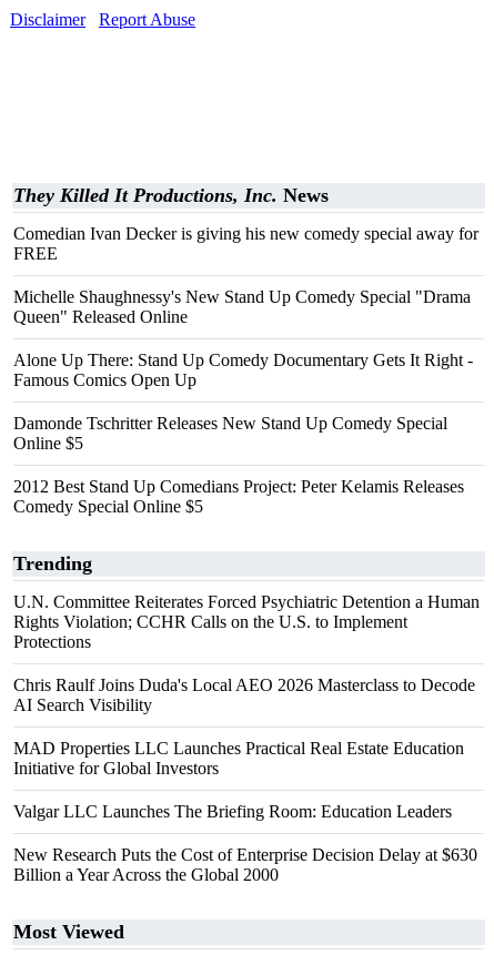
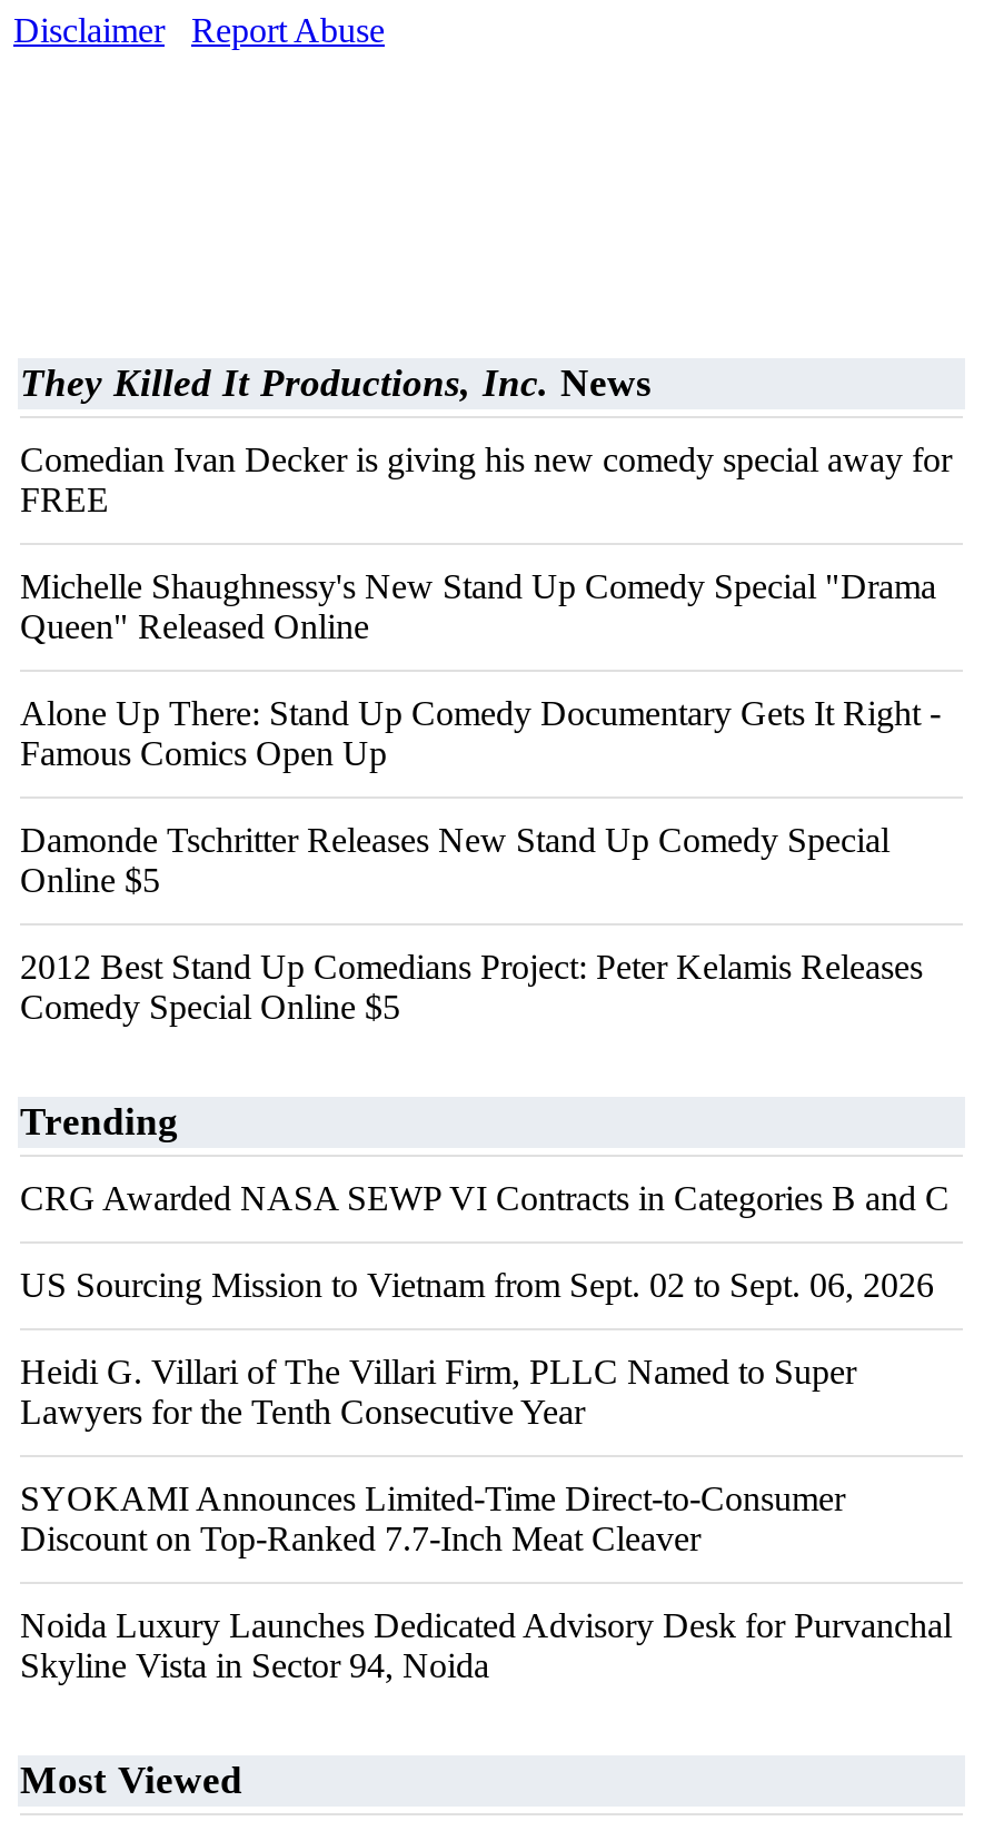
- U.N. Committee Reiterates Forced Psychiatric Detention a Human
- Rights Violation; CCHR Calls on the U.S. to Implement
- Protections
+ CRG Awarded NASA SEWP VI Contracts in Categories B and C

- Chris Raulf Joins Duda's Local AEO 2026 Masterclass to Decode
- AI Search Visibility
+ US Sourcing Mission to Vietnam from Sept. 02 to Sept. 06, 2026

- MAD Properties LLC Launches Practical Real Estate Education
- Initiative for Global Investors
+ Heidi G. Villari of The Villari Firm, PLLC Named to Super
+ Lawyers for the Tenth Consecutive Year

- Valgar LLC Launches The Briefing Room: Education Leaders
+ SYOKAMI Announces Limited-Time Direct-to-Consumer
+ Discount on Top-Ranked 7.7-Inch Meat Cleaver

- New Research Puts the Cost of Enterprise Decision Delay at $630
- Billion a Year Across the Global 2000
+ Noida Luxury Launches Dedicated Advisory Desk for Purvanchal
+ Skyline Vista in Sector 94, Noida
